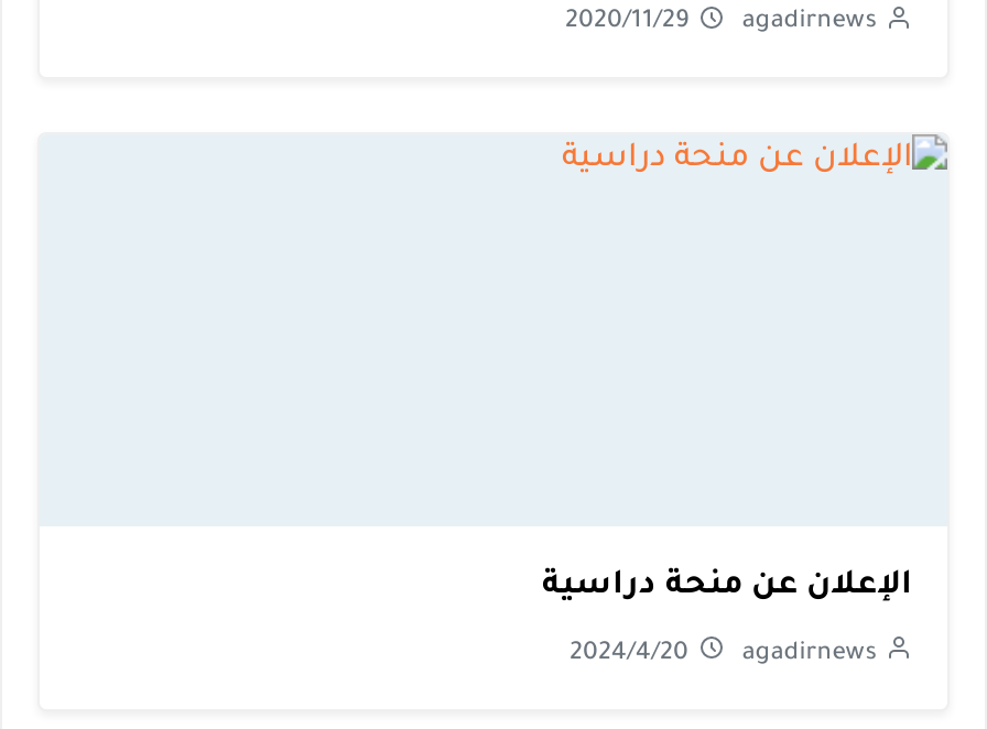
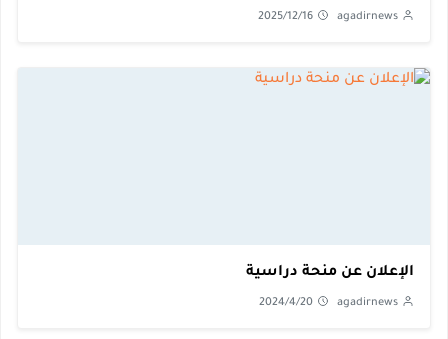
- 2020/11/29
+ 2025/12/16
